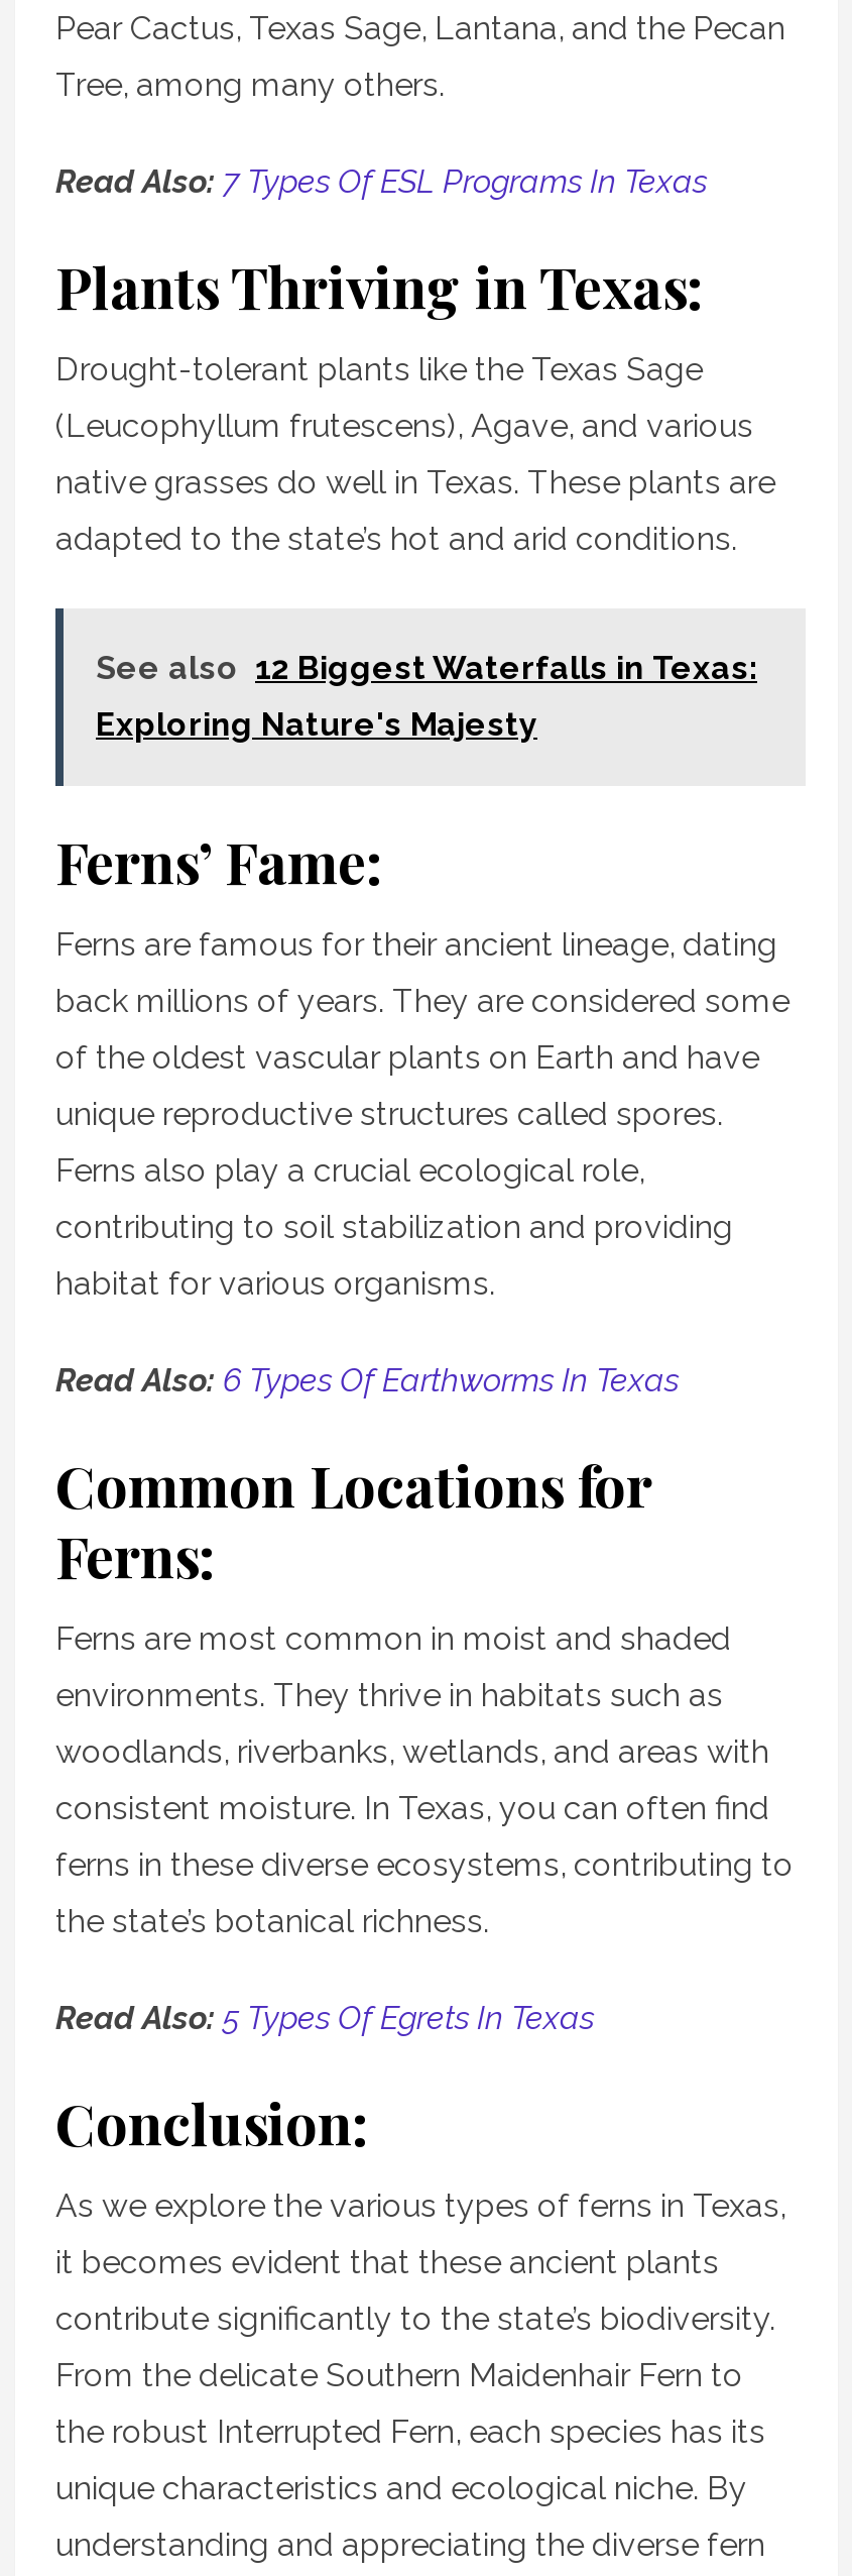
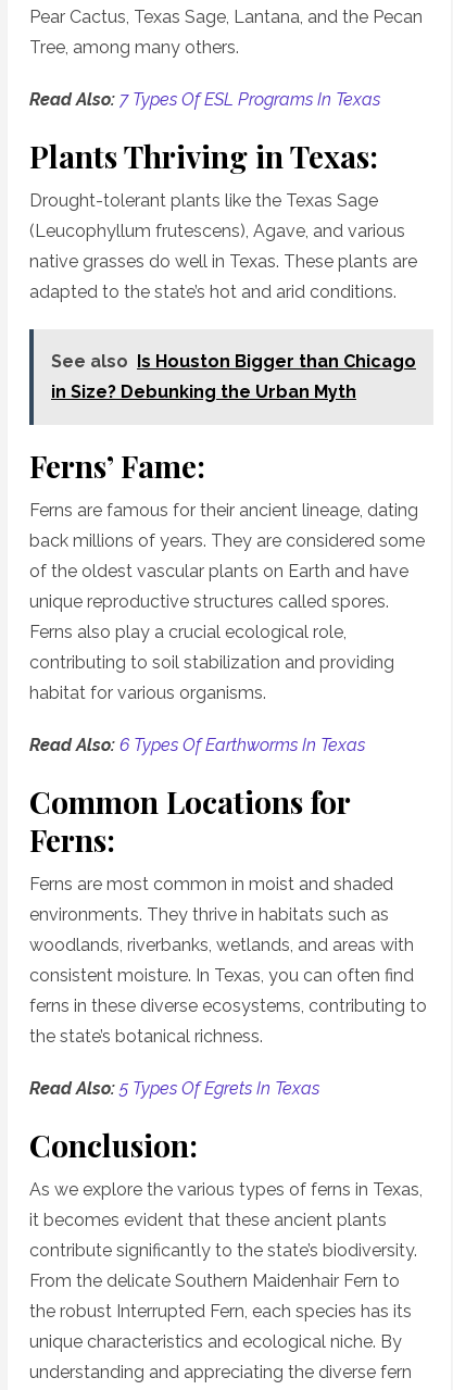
- See also 12 Biggest Waterfalls in Texas:
+ See also Is Houston Bigger than Chicago

- Exploring Nature's Majesty
+ in Size? Debunking the Urban Myth
